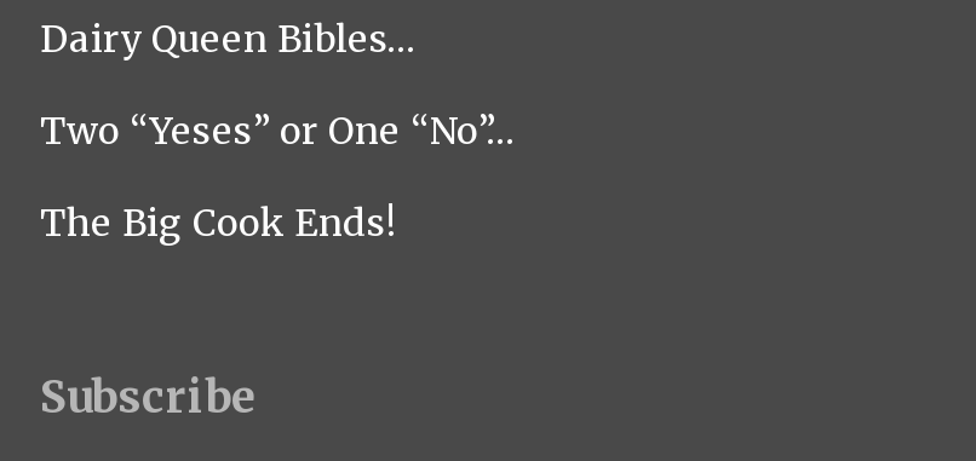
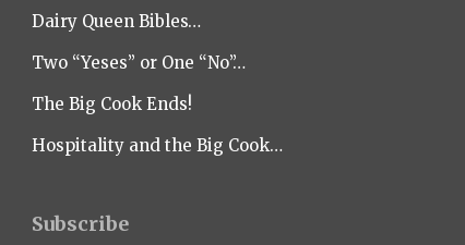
+ Hospitality and the Big Cook…
